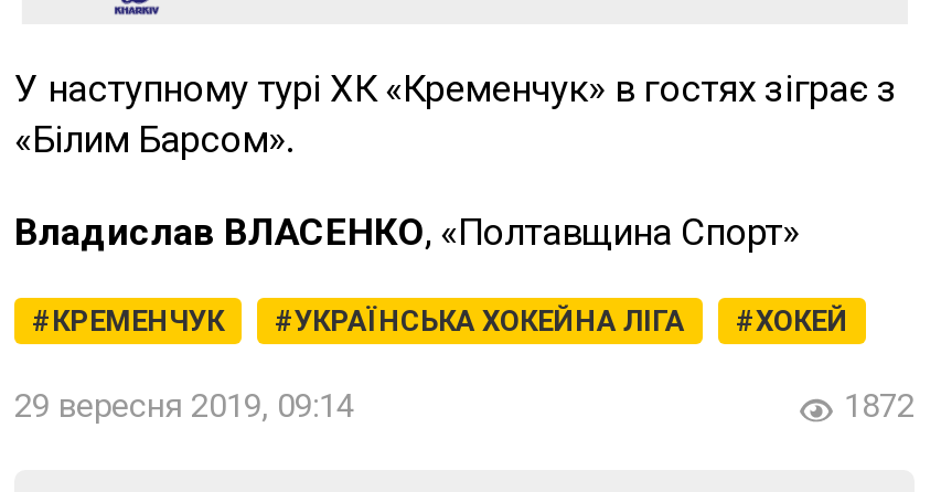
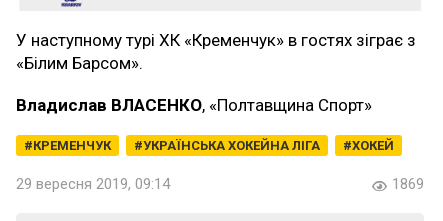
- 1872
+ 1869
